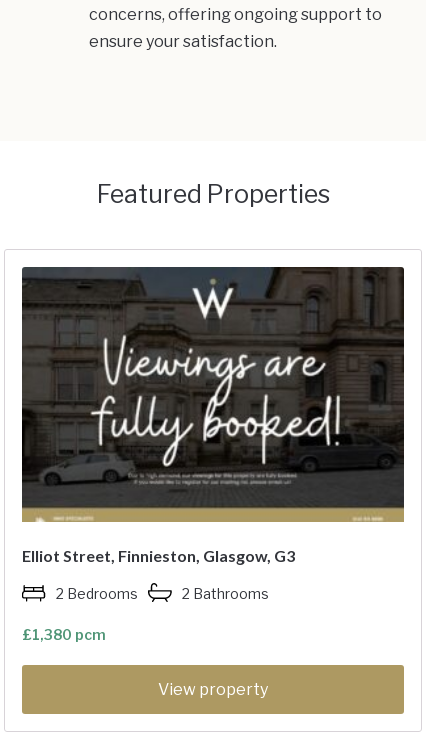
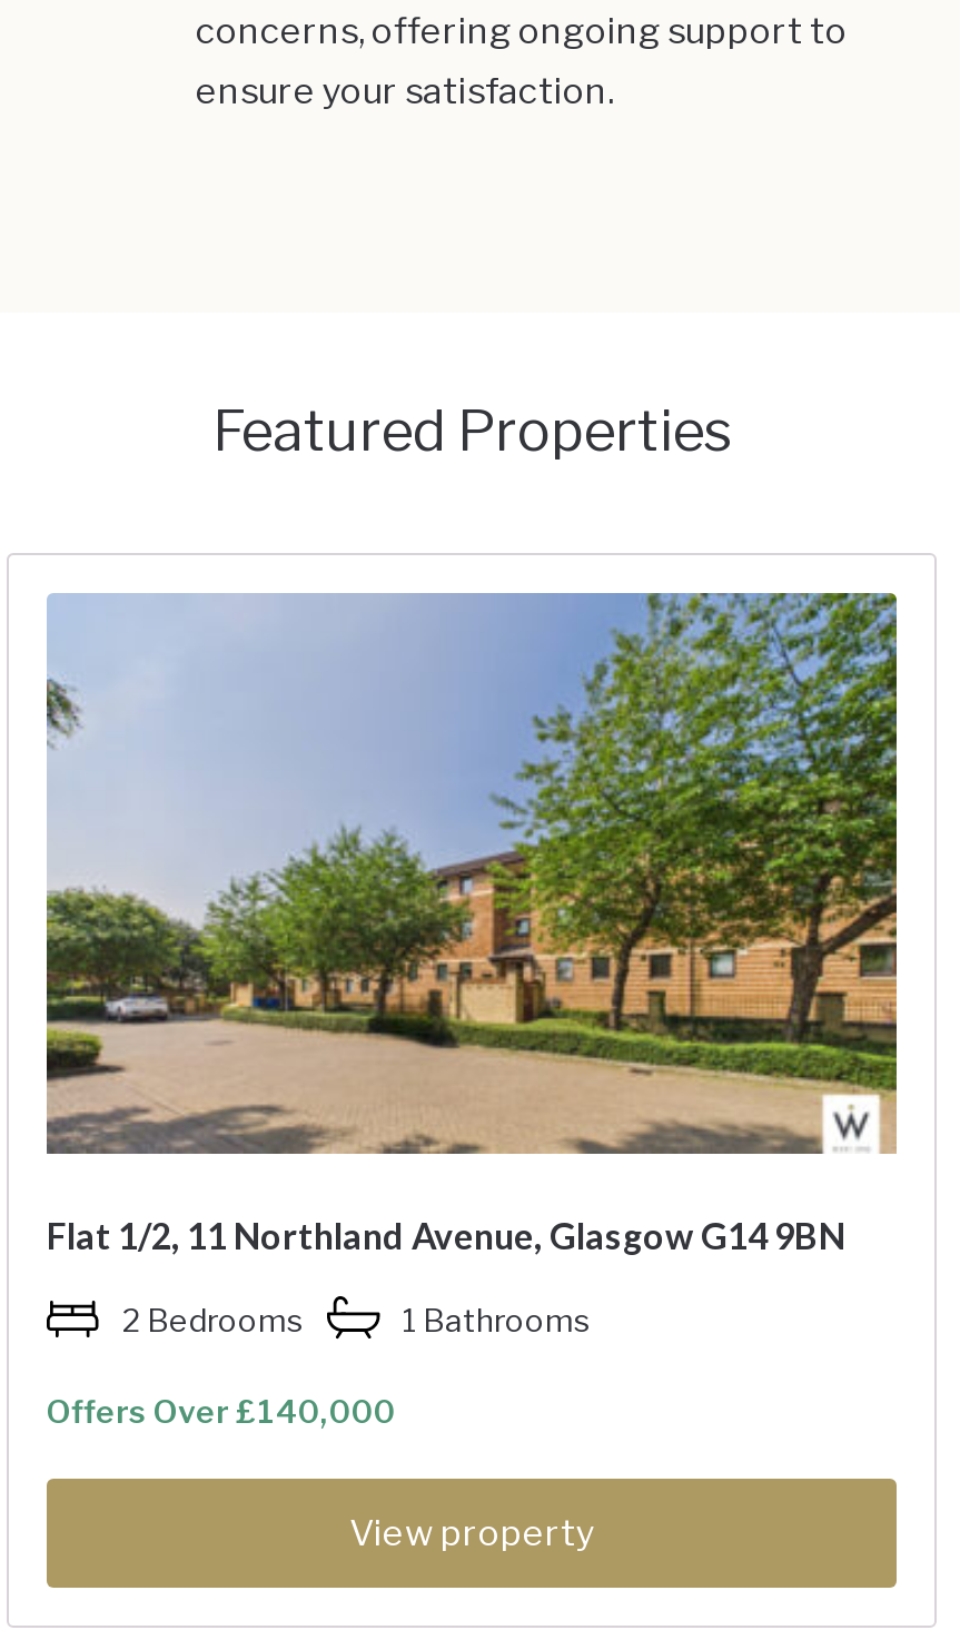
- [image]
- Elliot Street, Finnieston, Glasgow, G3
+ [image]
+ Flat 1/2, 11 Northland Avenue, Glasgow G14 9BN

- 2 Bathrooms
+ 1 Bathrooms

- £1,380 pcm
+ Offers Over £140,000
